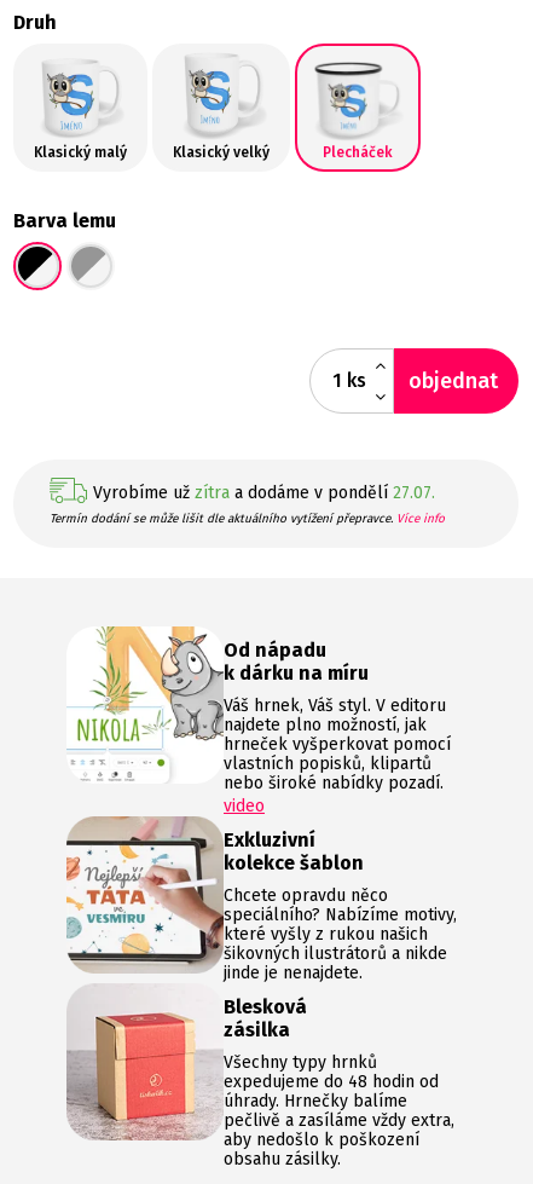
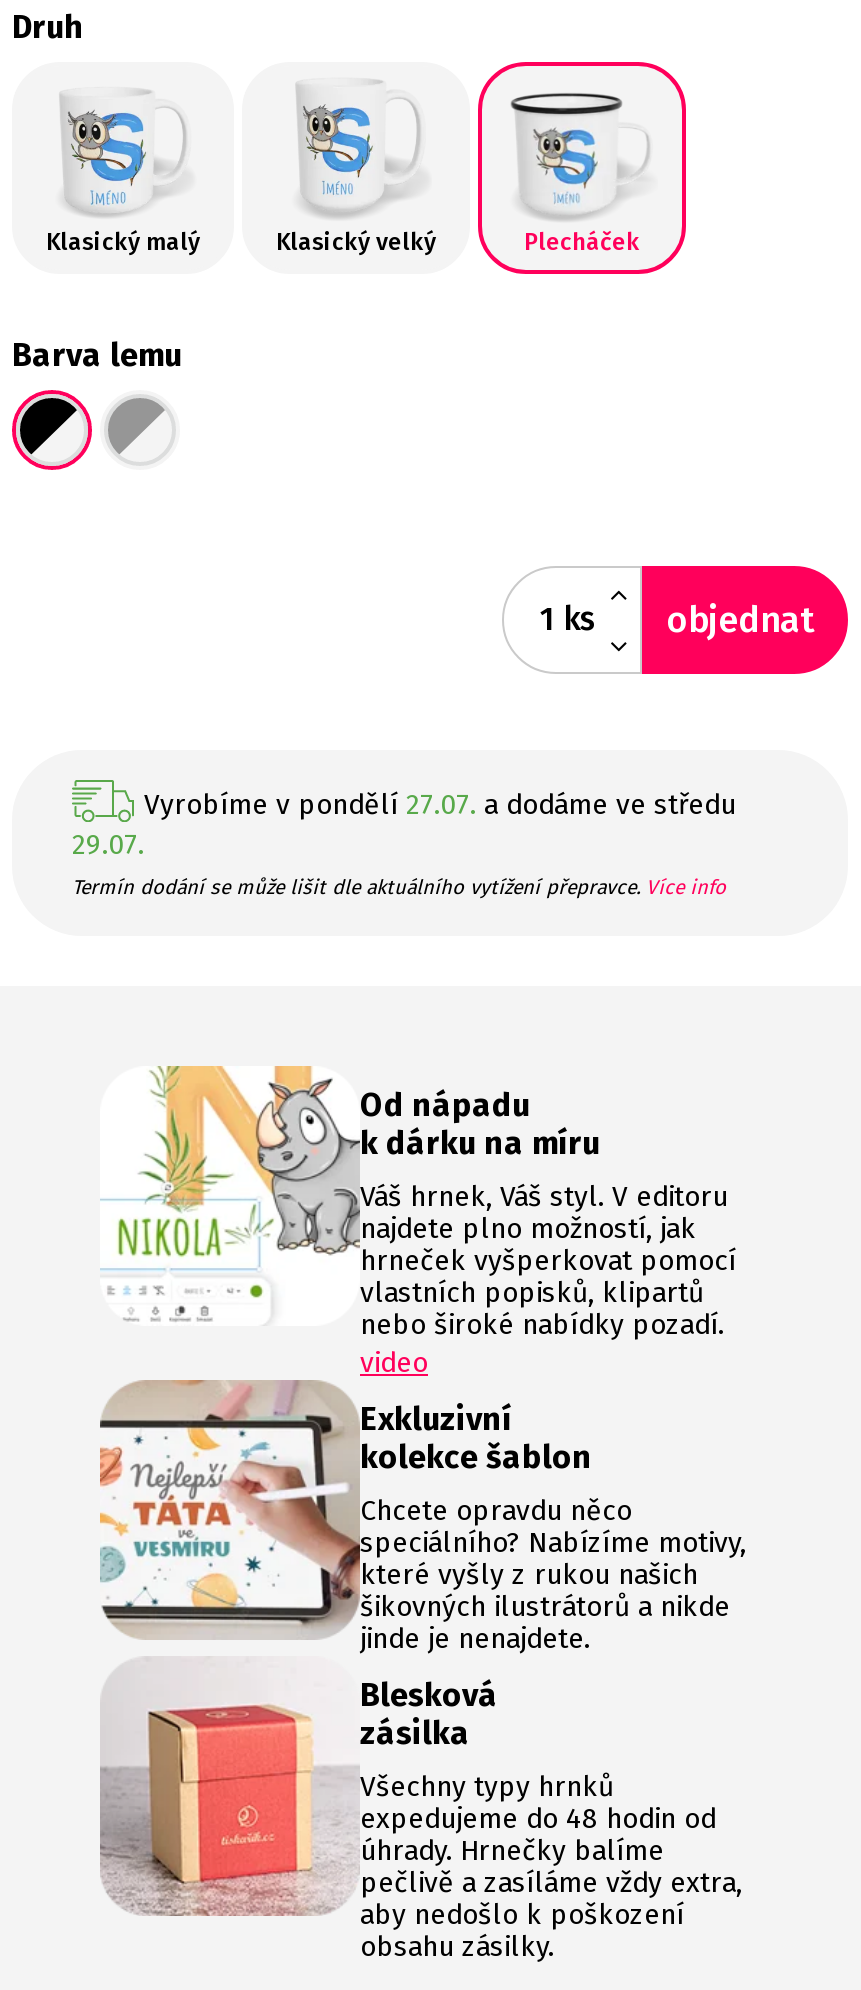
- Vyrobíme už zítra a dodáme v pondělí 27.07.
+ Vyrobíme v pondělí 27.07. a dodáme ve středu
+ 29.07.
